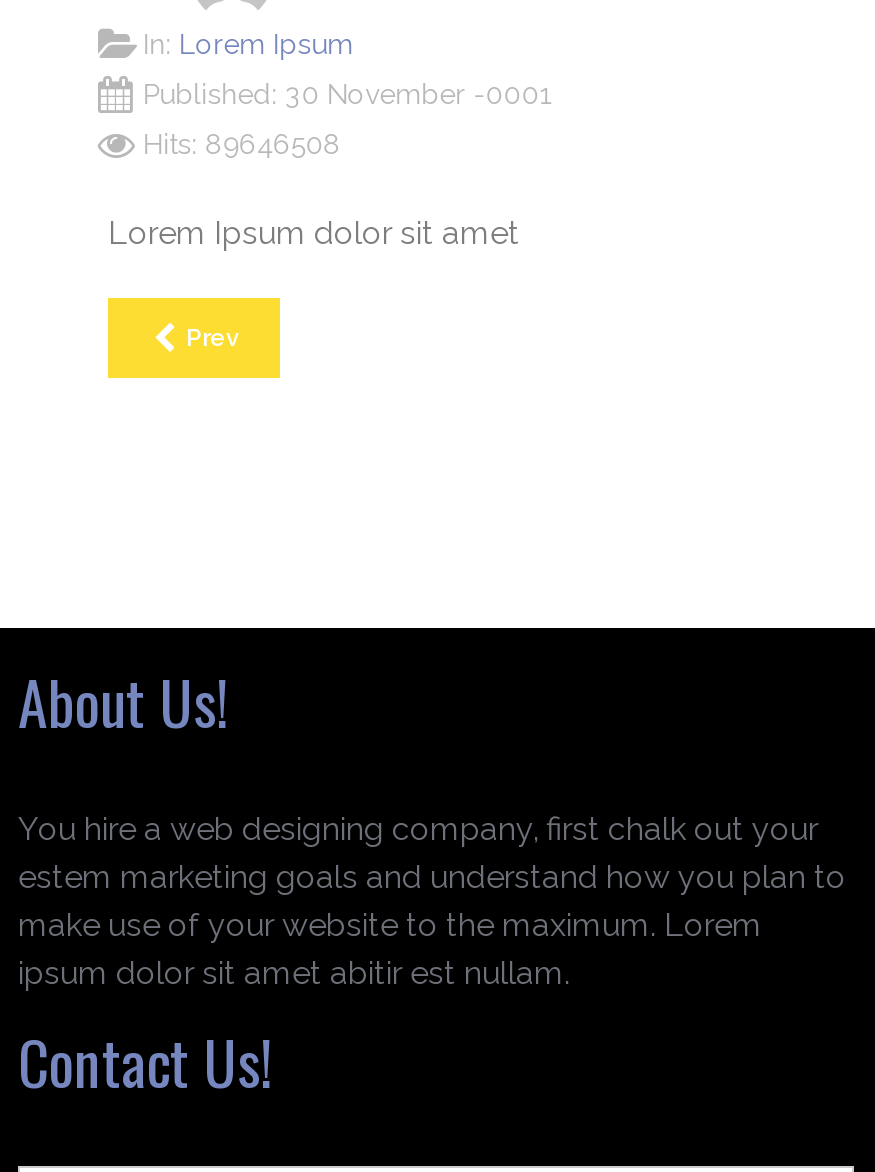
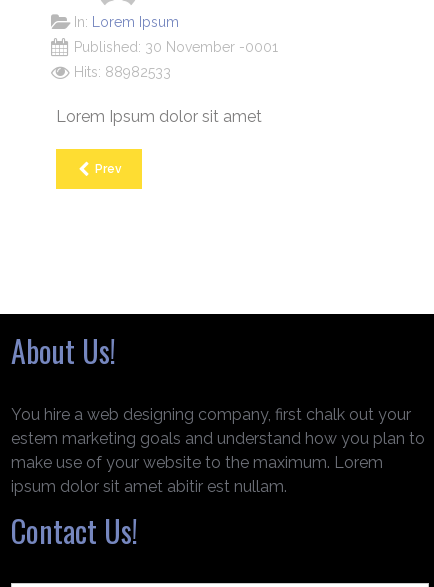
- Hits: 89646508
+ Hits: 88982533
